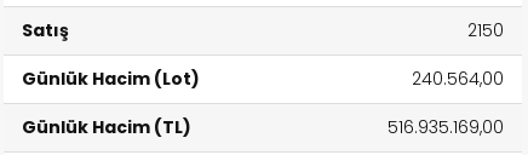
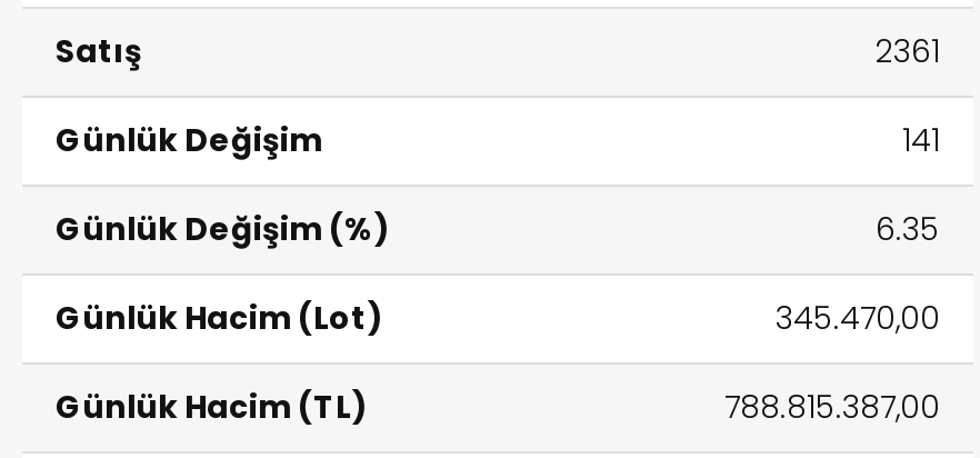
- 2150
+ 2361
+ Günlük Değişim
+ 141
+ Günlük Değişim (%)
+ 6.35

- 240.564,00
+ 345.470,00

- 516.935.169,00
+ 788.815.387,00
